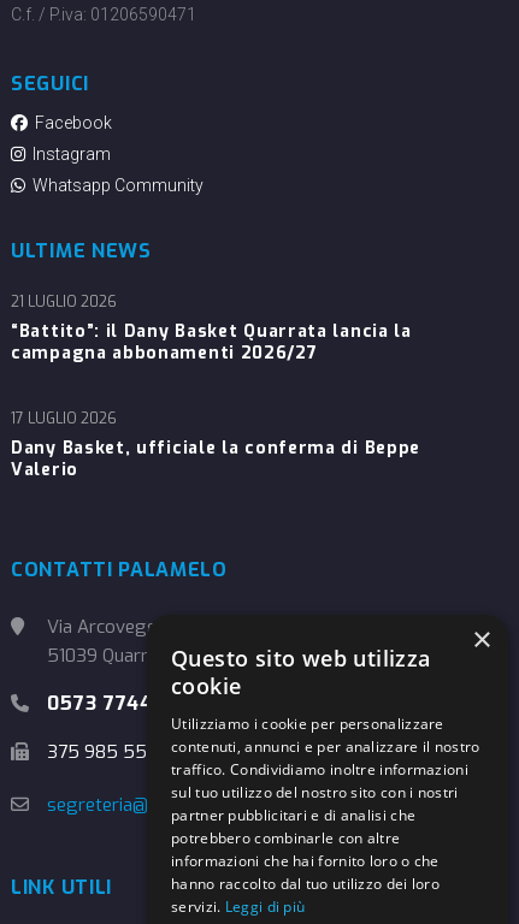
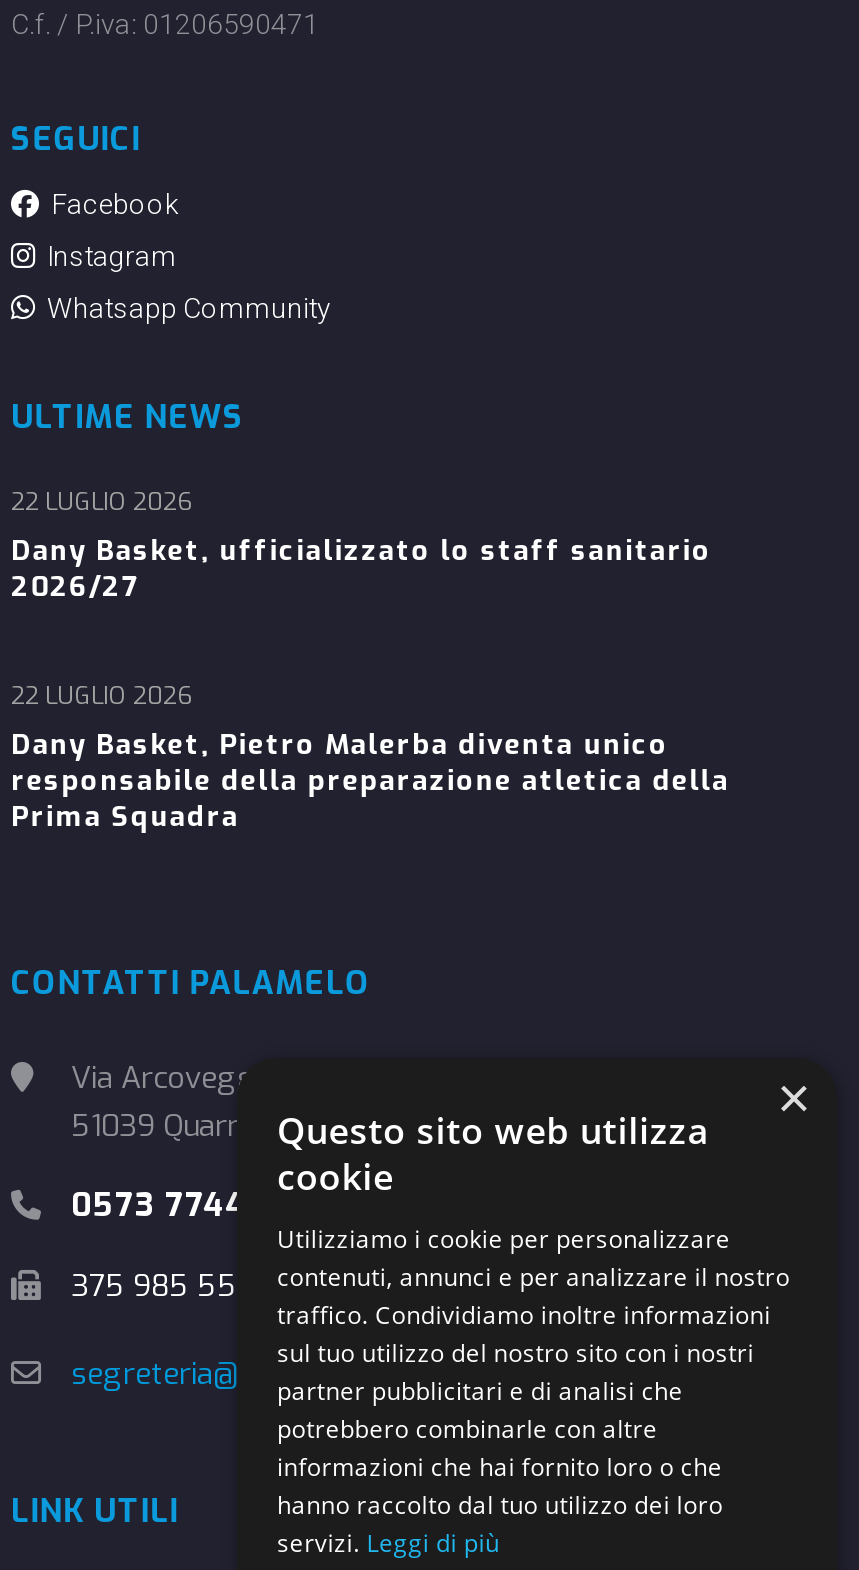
- 21 LUGLIO 2026
+ 22 LUGLIO 2026

- “Battito”: il Dany Basket Quarrata lancia la
- campagna abbonamenti 2026/27
+ Dany Basket, ufficializzato lo staff sanitario
+ 2026/27

- 17 LUGLIO 2026
+ 22 LUGLIO 2026

- Dany Basket, ufficiale la conferma di Beppe
- Valerio
+ Dany Basket, Pietro Malerba diventa unico
+ responsabile della preparazione atletica della
+ Prima Squadra
